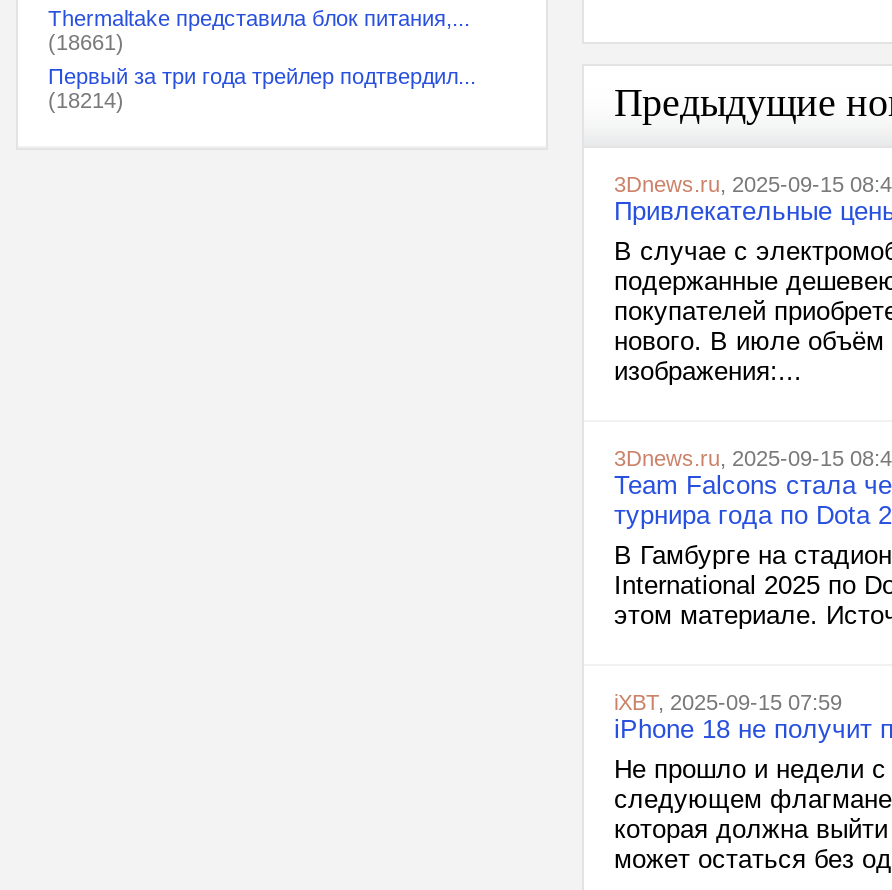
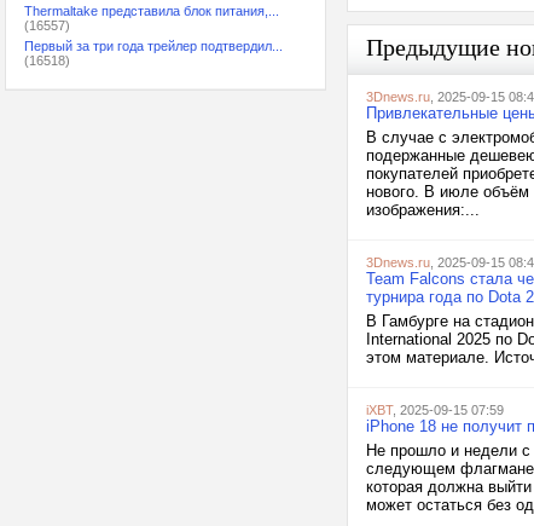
- (18661)
+ (16557)

- (18214)
+ (16518)
